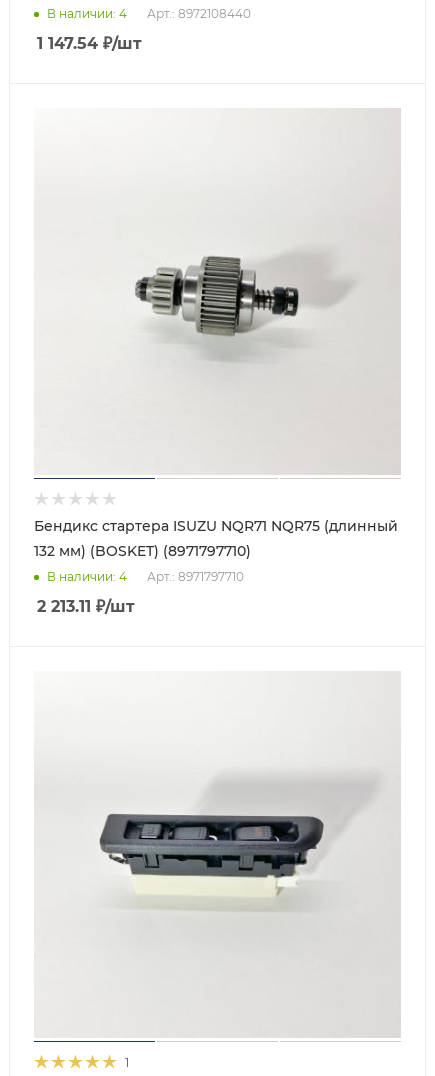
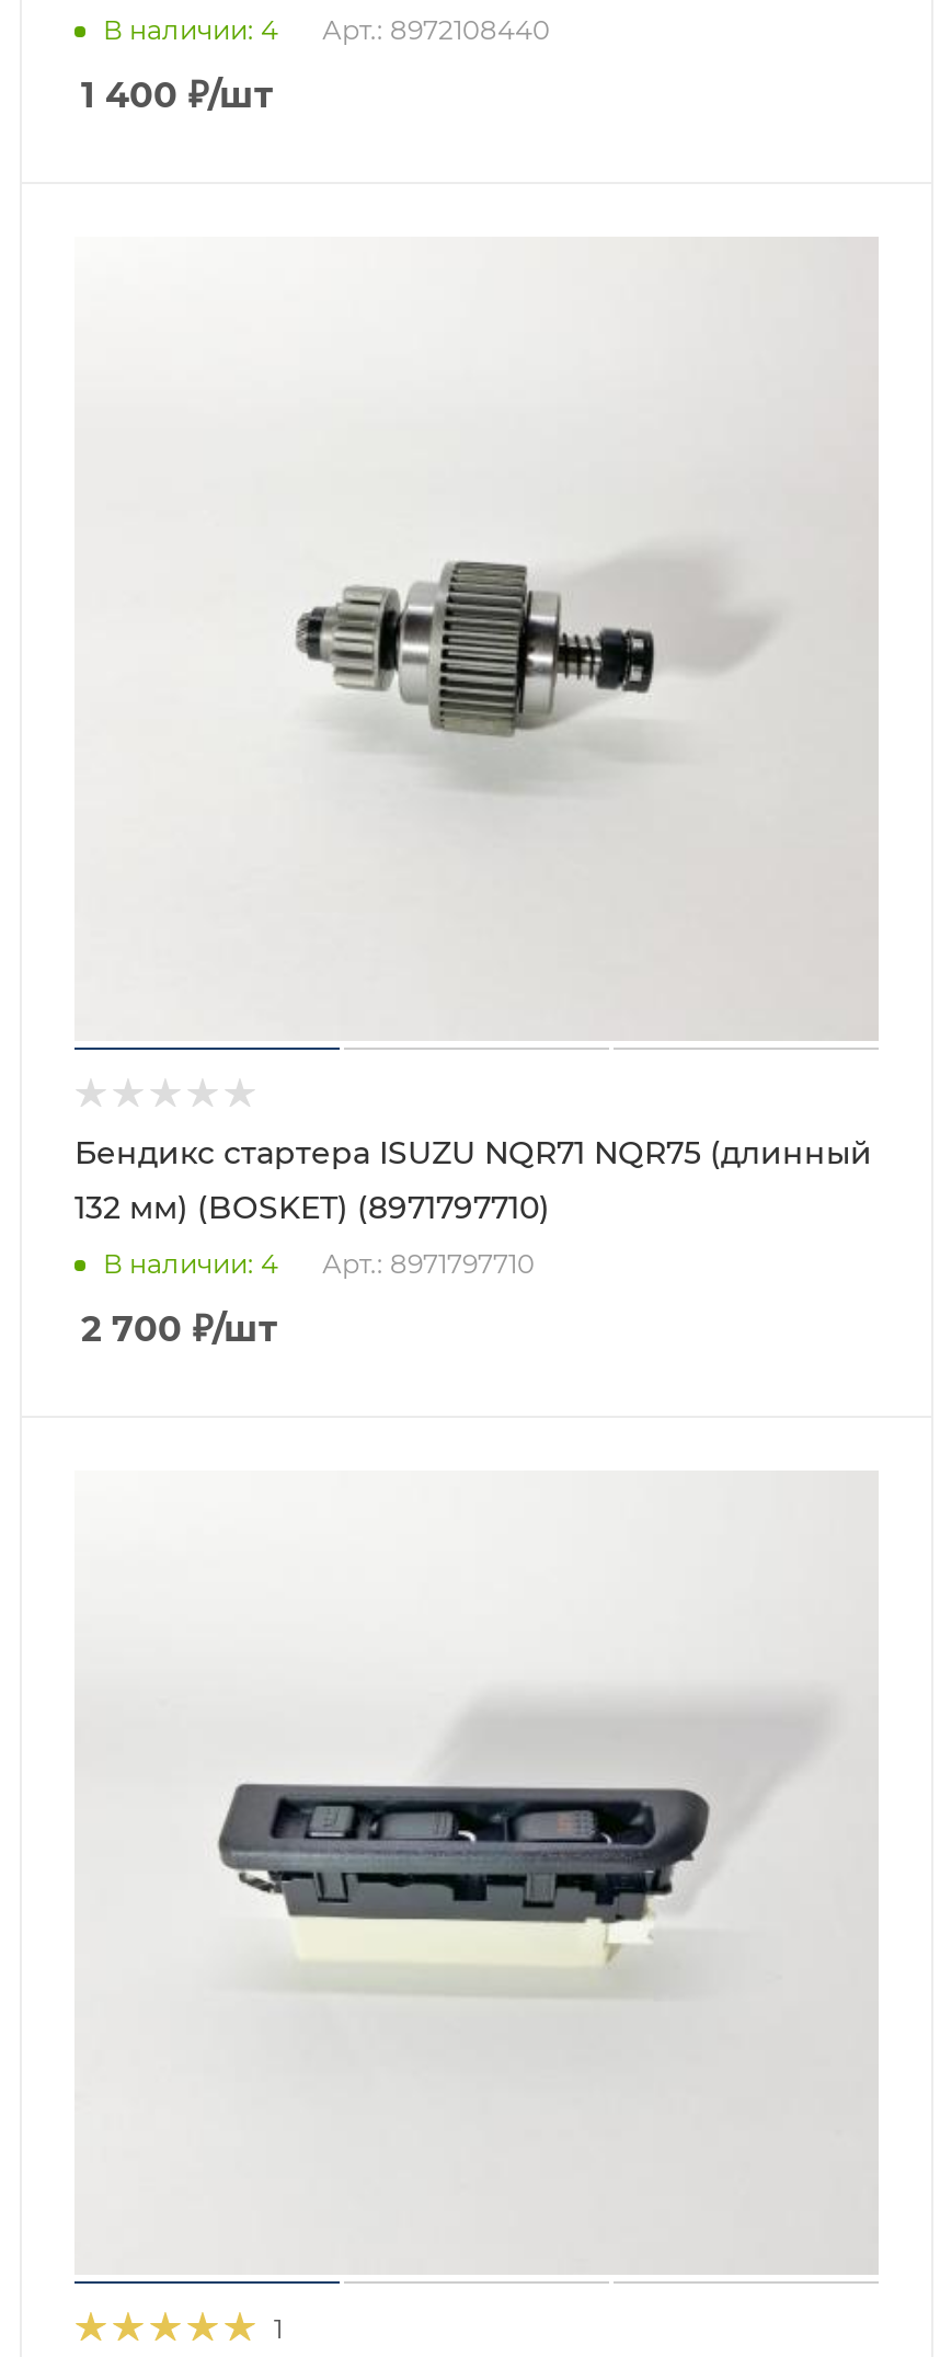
- 1 147.54 ₽/шт
+ 1 400 ₽/шт

- 2 213.11 ₽/шт
+ 2 700 ₽/шт
